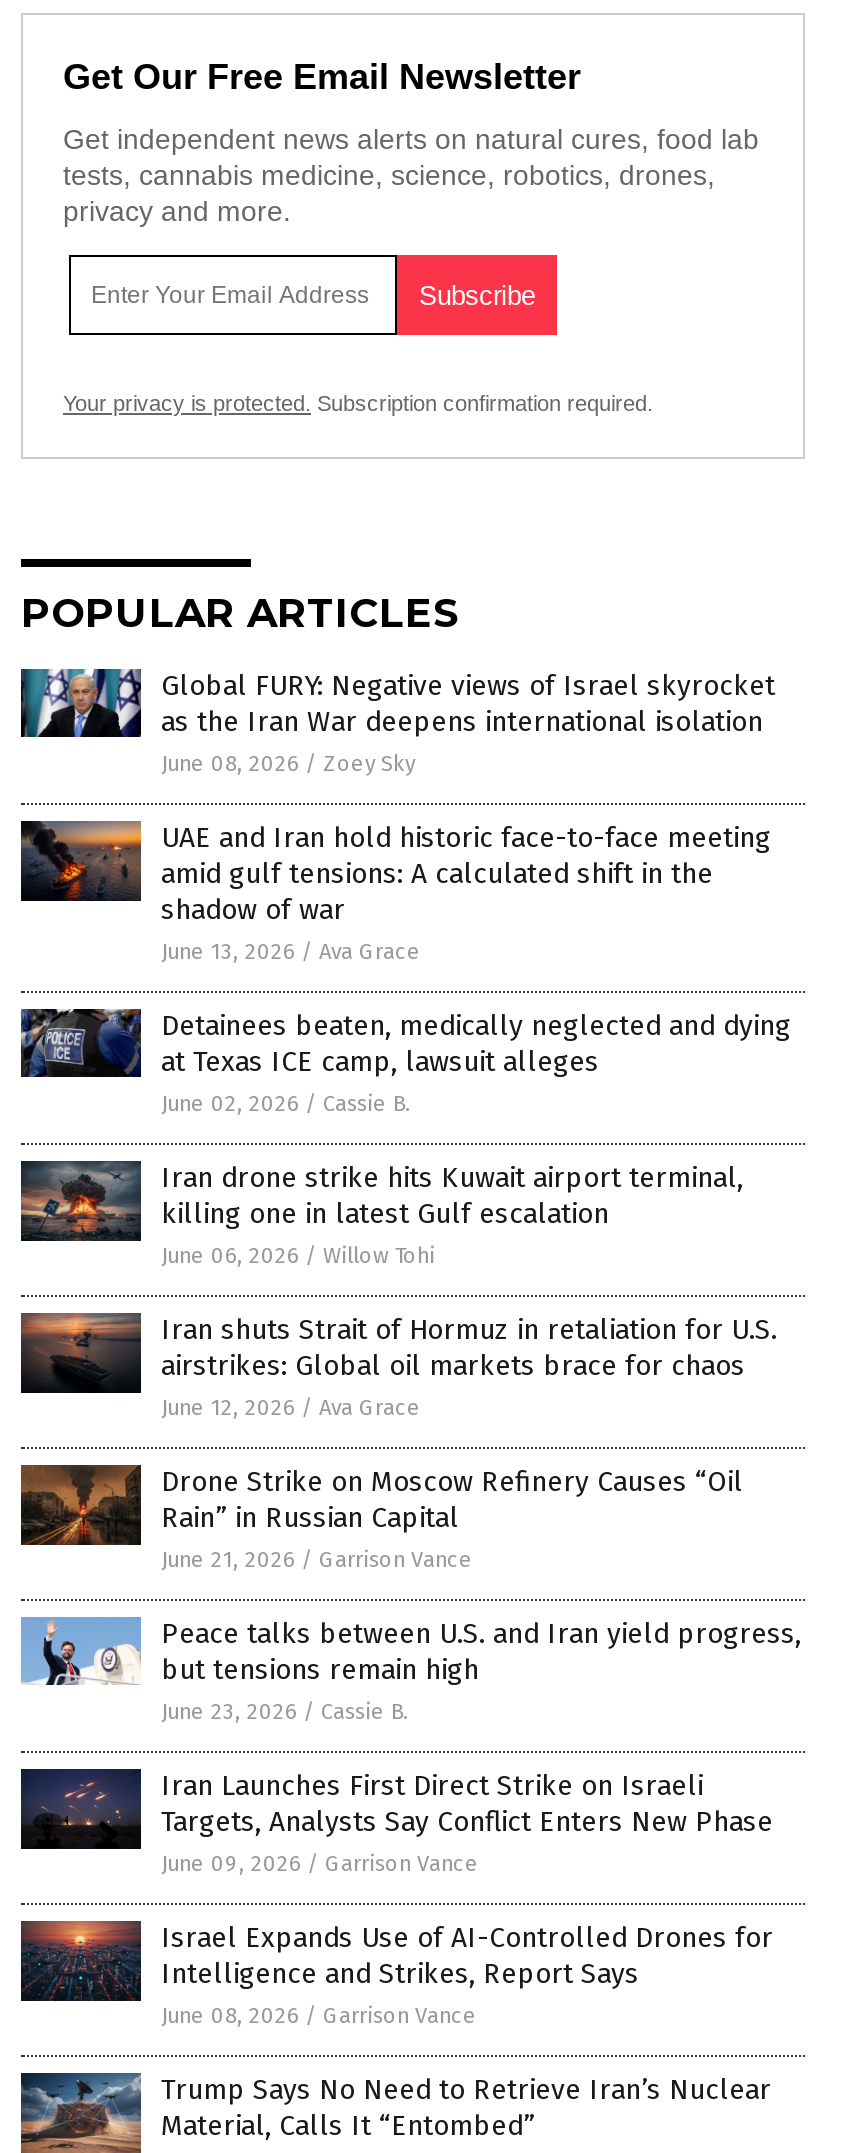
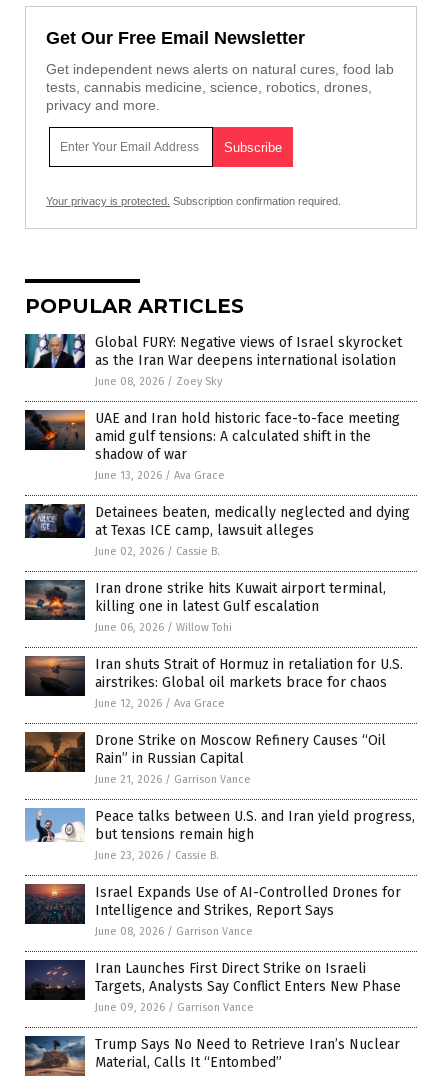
moved down: [image] | Iran Launches First Direct Strike on Israeli | Targets, Analysts Say Conflict Enters New Phase | June 09, 2026 / Garrison Vance

moved up: [image] | Israel Expands Use of AI-Controlled Drones for | Intelligence and Strikes, Report Says | June 08, 2026 / Garrison Vance
